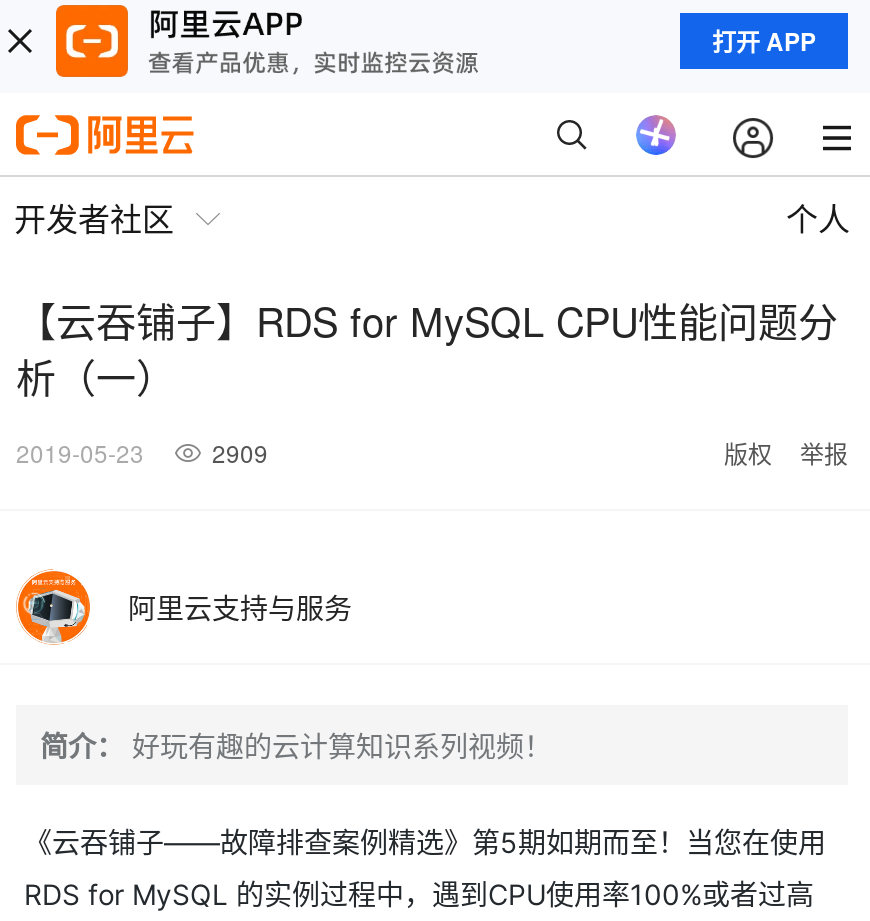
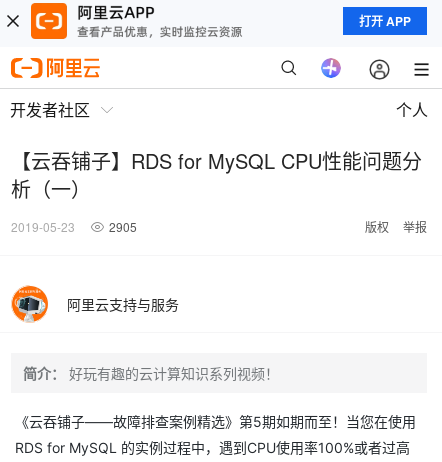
- 2019-05-23 2909
+ 2019-05-23 2905
